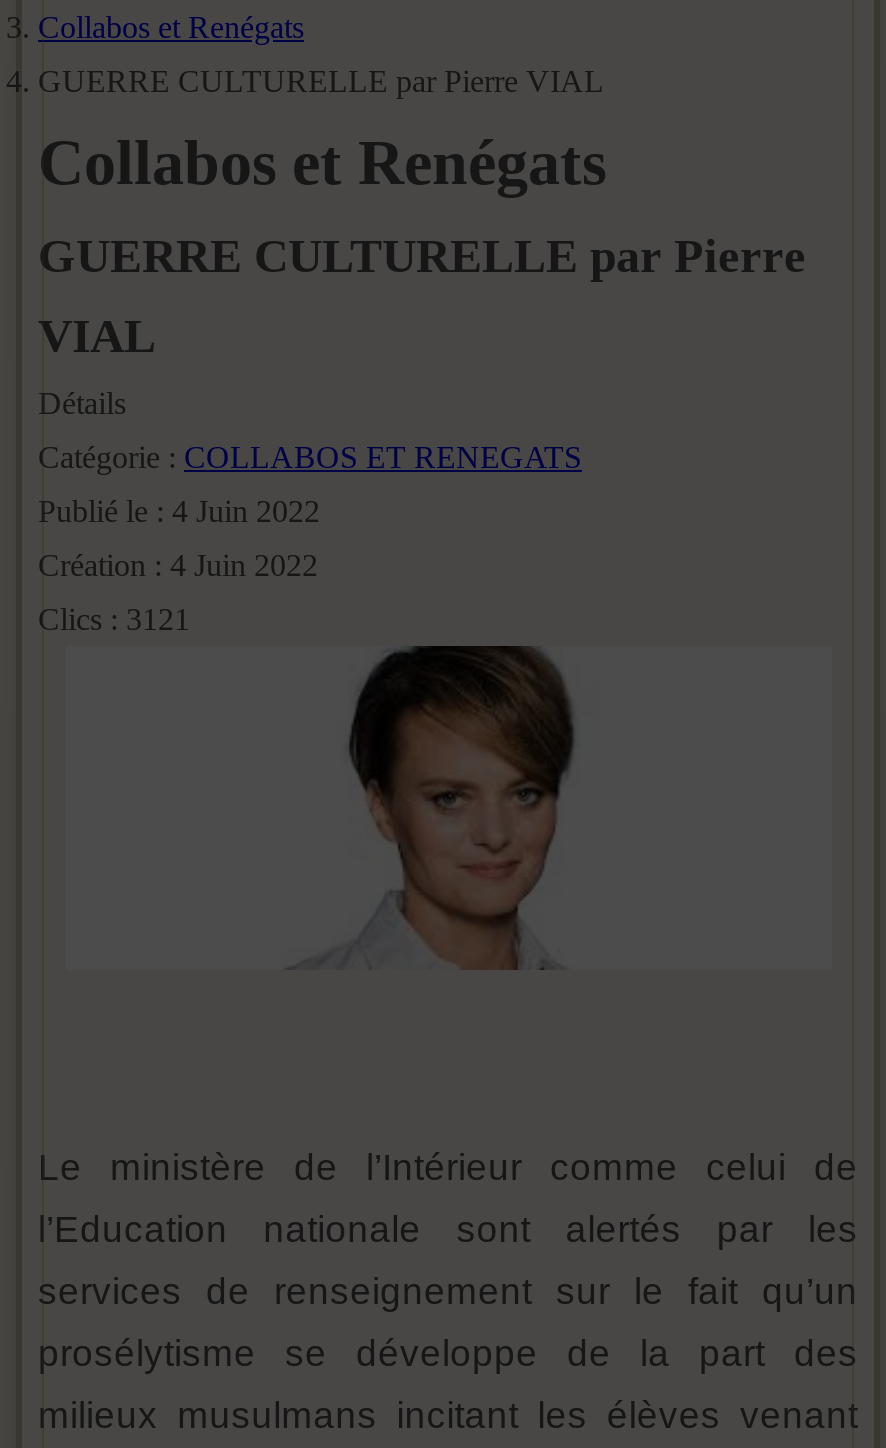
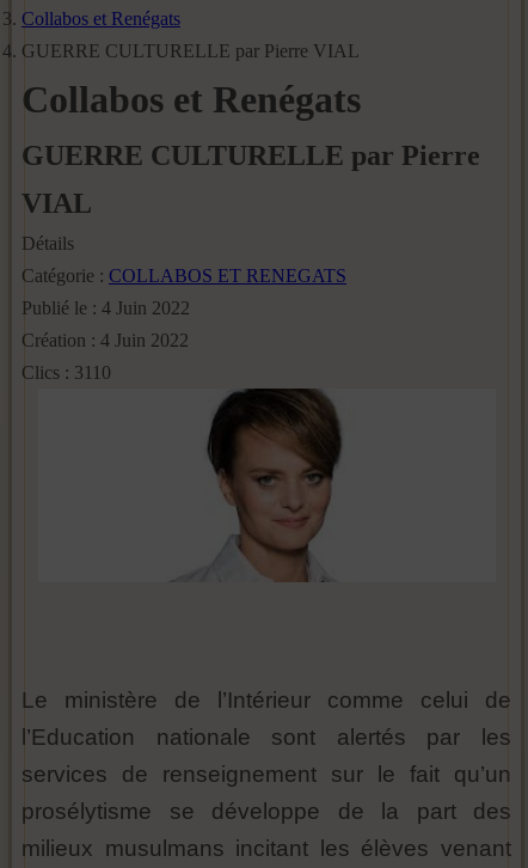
- Clics : 3121
+ Clics : 3110
